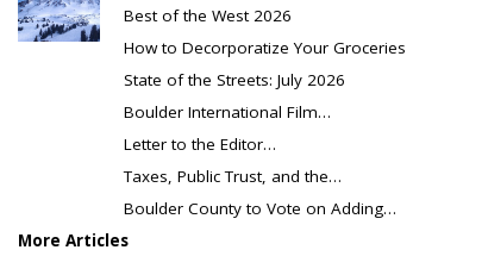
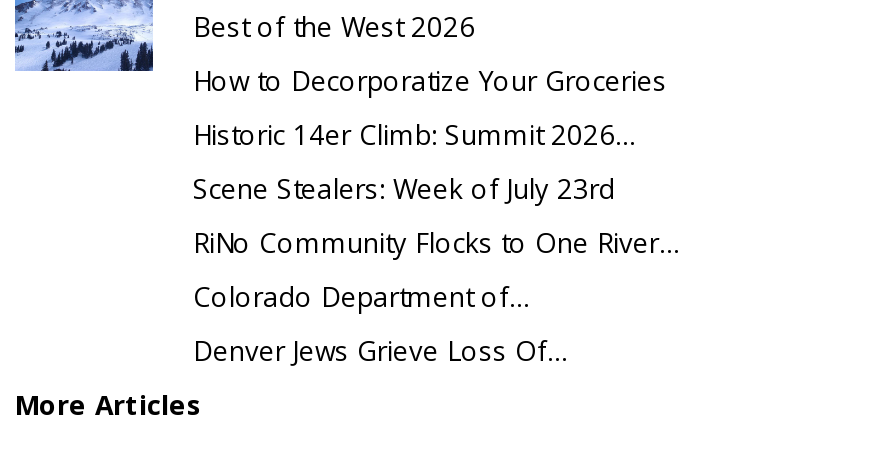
- State of the Streets: July 2026
+ Historic 14er Climb: Summit 2026…

- Boulder International Film…
+ Scene Stealers: Week of July 23rd

- Letter to the Editor…
+ RiNo Community Flocks to One River…

- Taxes, Public Trust, and the…
+ Colorado Department of…

- Boulder County to Vote on Adding…
+ Denver Jews Grieve Loss Of…
